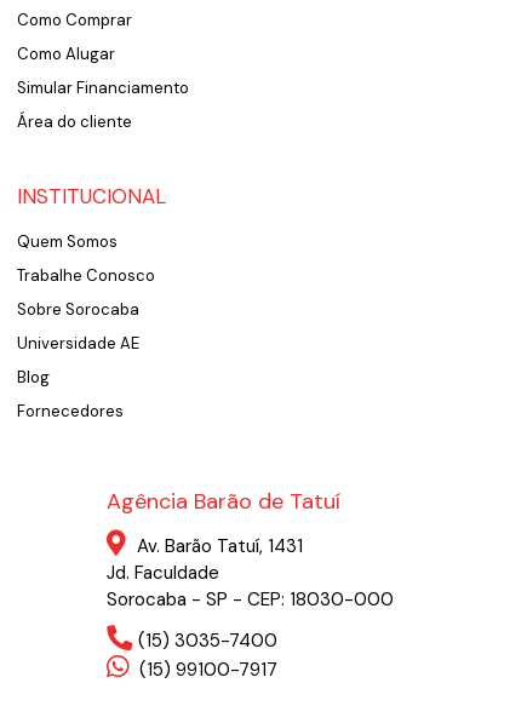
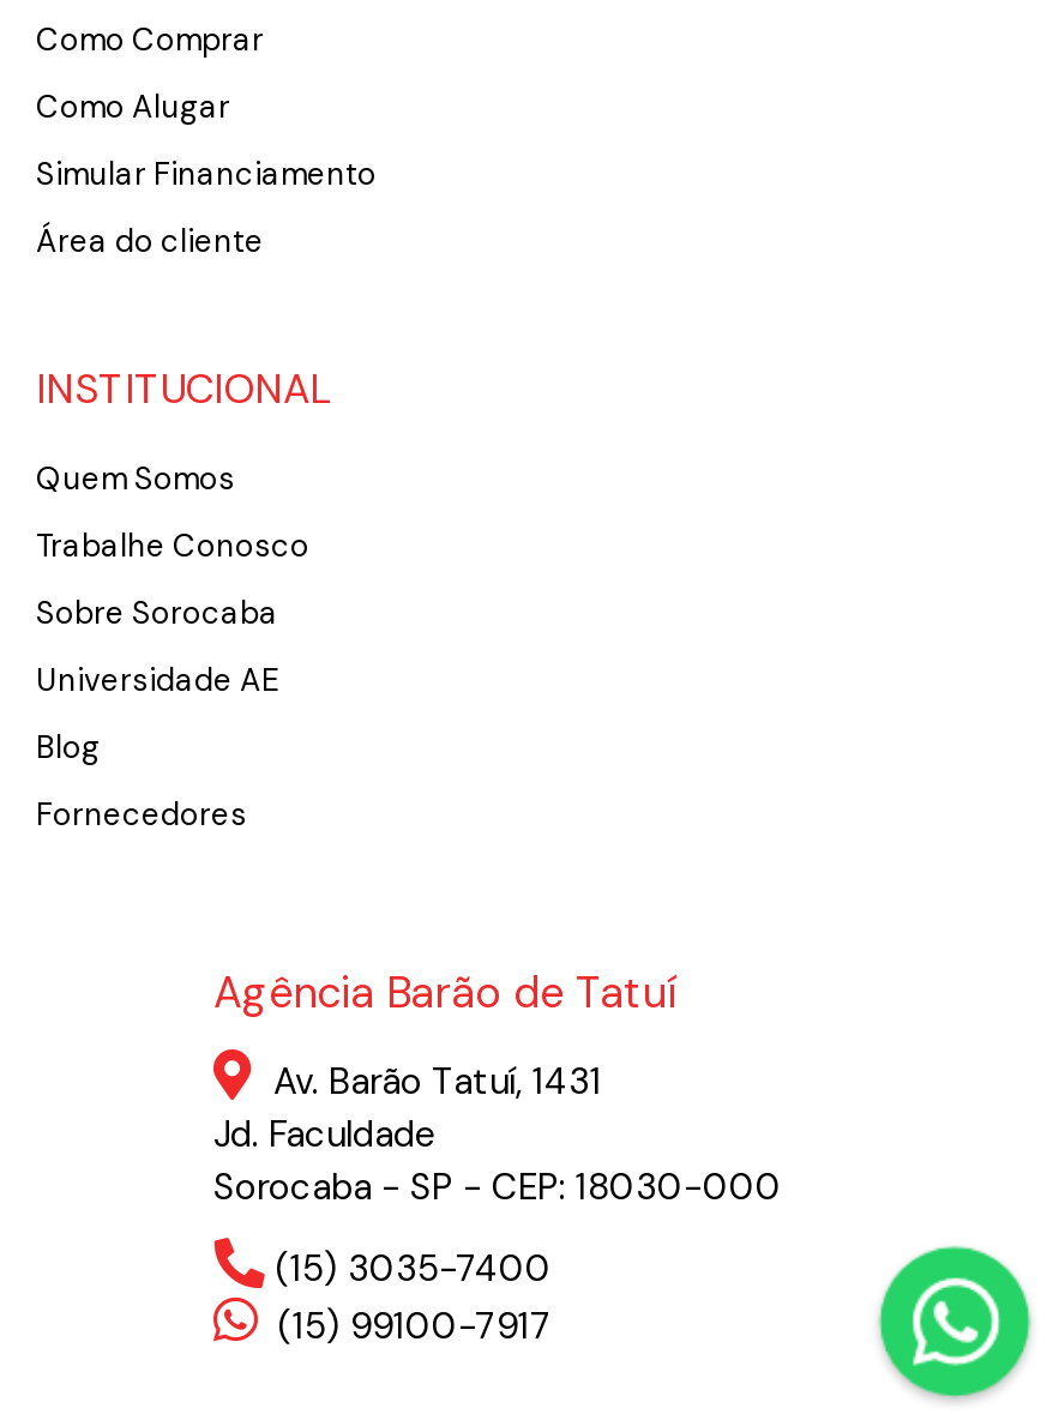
+ [image]
